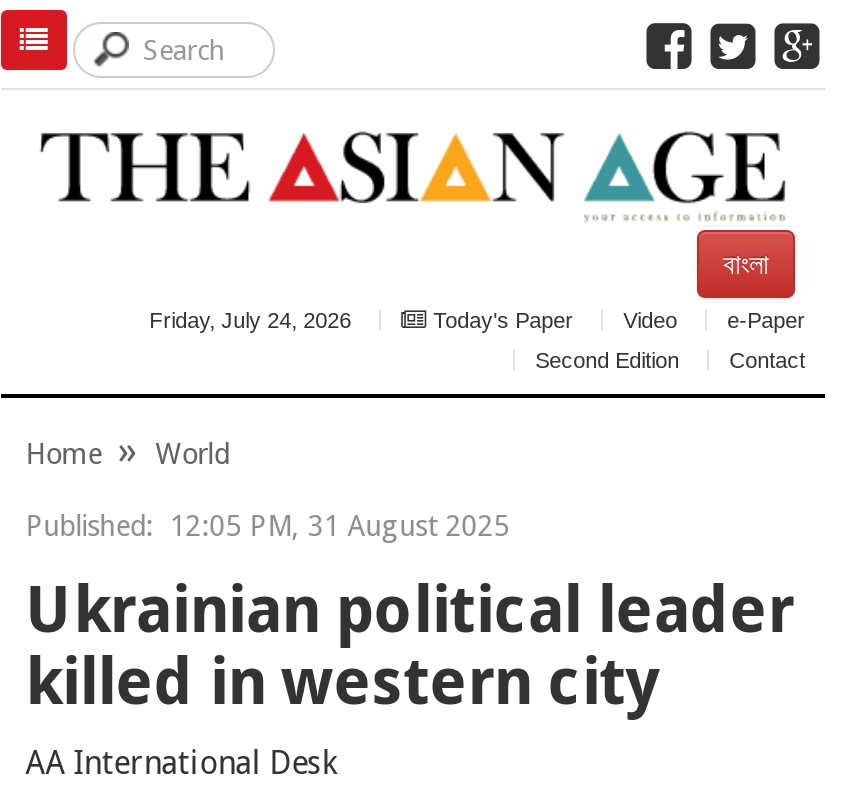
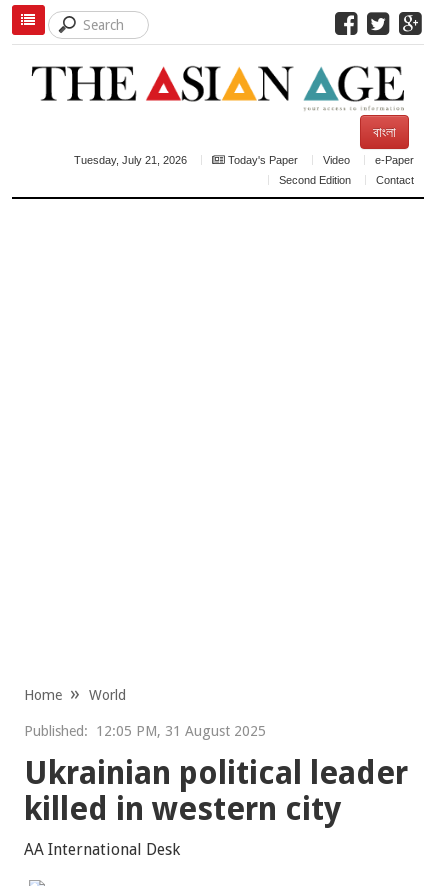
- Friday, July 24, 2026
+ Tuesday, July 21, 2026
